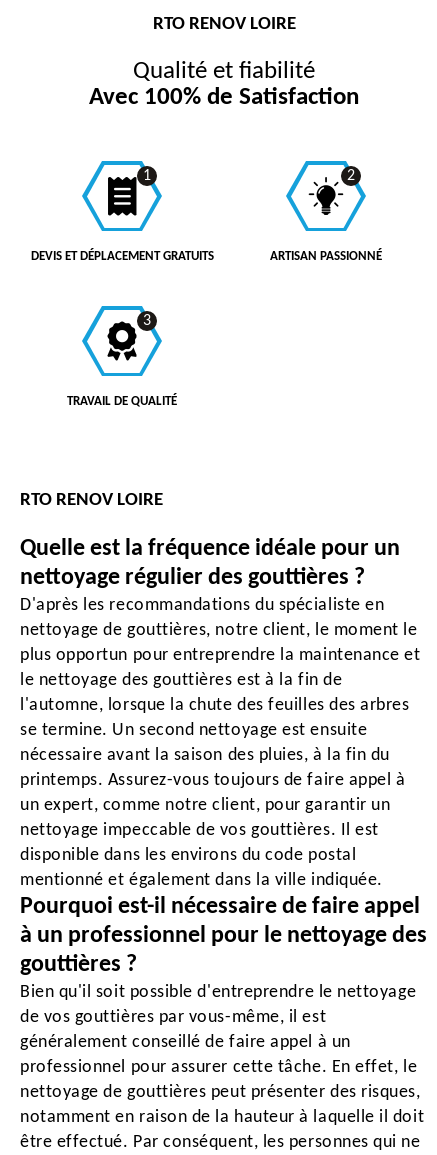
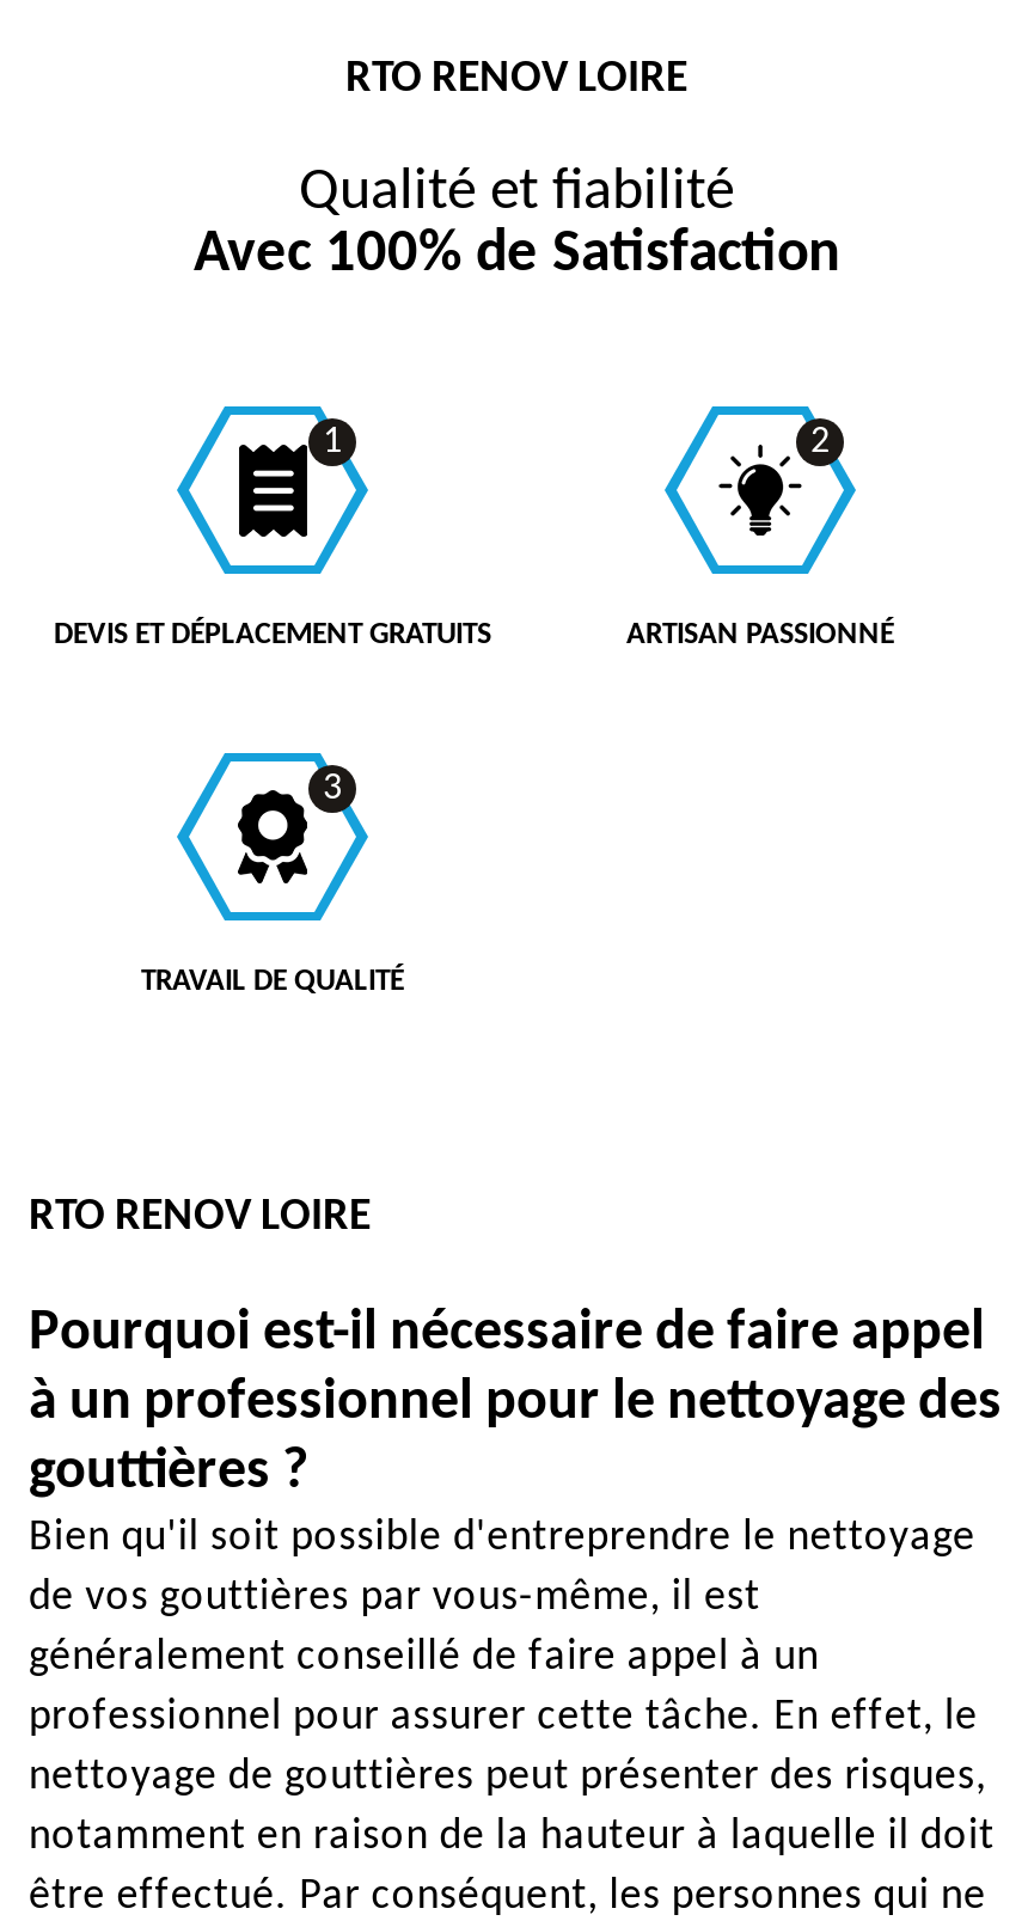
- Quelle est la fréquence idéale pour un
- nettoyage régulier des gouttières ?
- D'après les recommandations du spécialiste en
- nettoyage de gouttières, notre client, le moment le
- plus opportun pour entreprendre la maintenance et
- le nettoyage des gouttières est à la fin de
- l'automne, lorsque la chute des feuilles des arbres
- se termine. Un second nettoyage est ensuite
- nécessaire avant la saison des pluies, à la fin du
- printemps. Assurez-vous toujours de faire appel à
- un expert, comme notre client, pour garantir un
- nettoyage impeccable de vos gouttières. Il est
- disponible dans les environs du code postal
- mentionné et également dans la ville indiquée.
